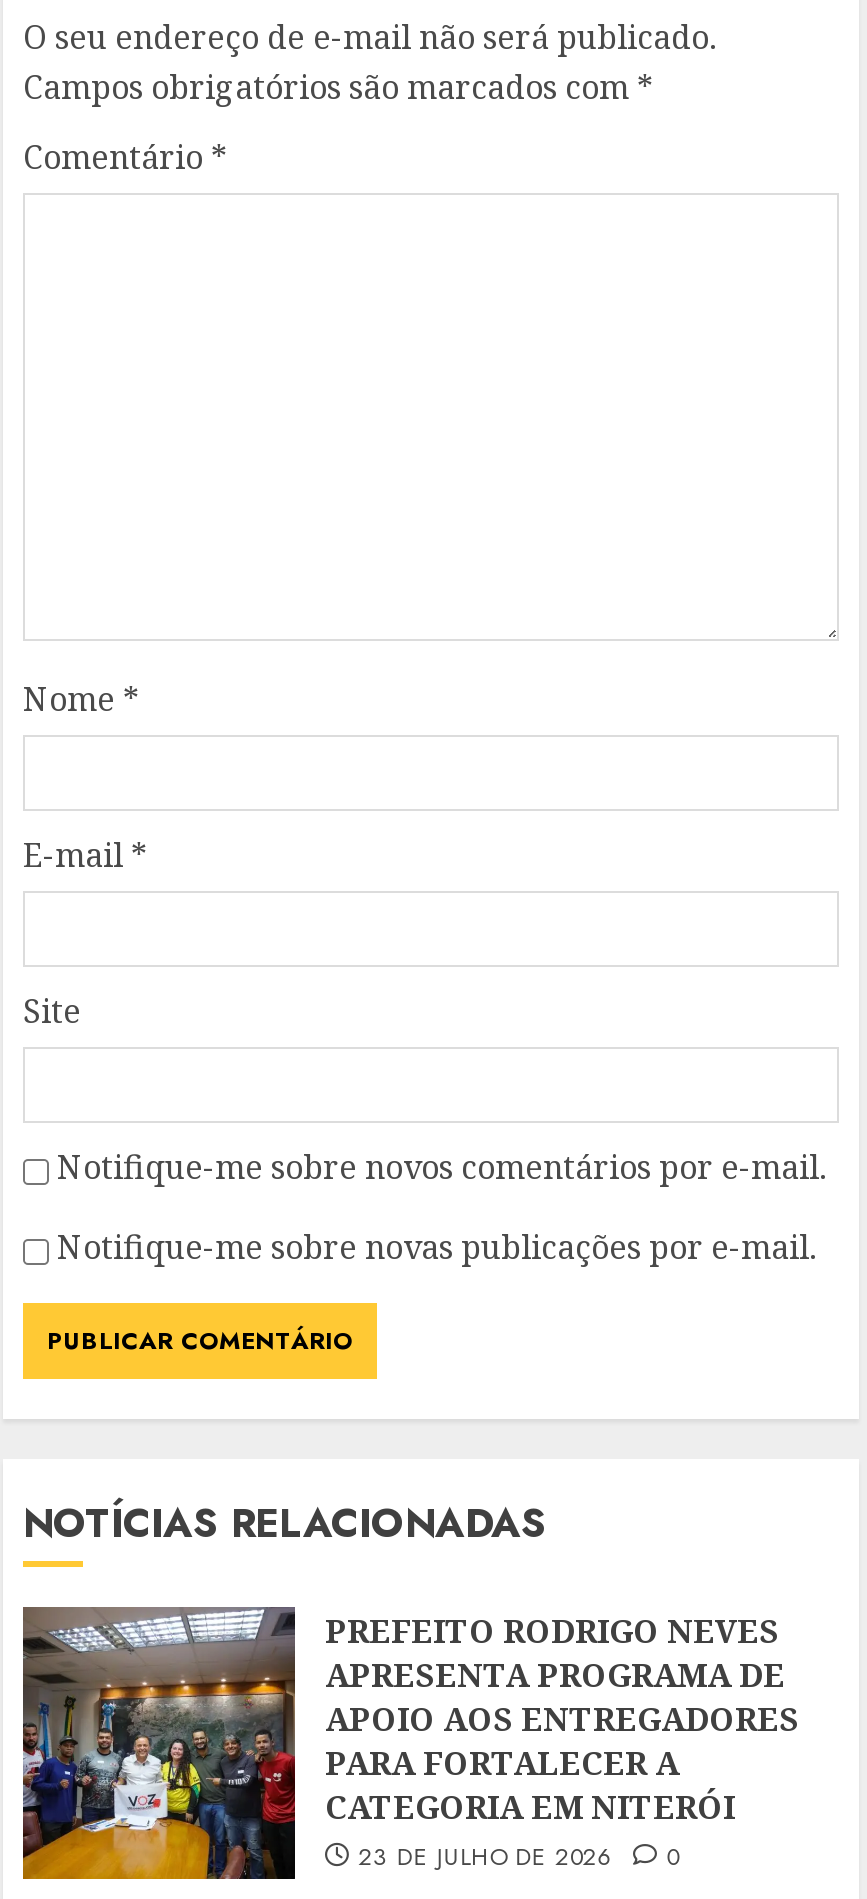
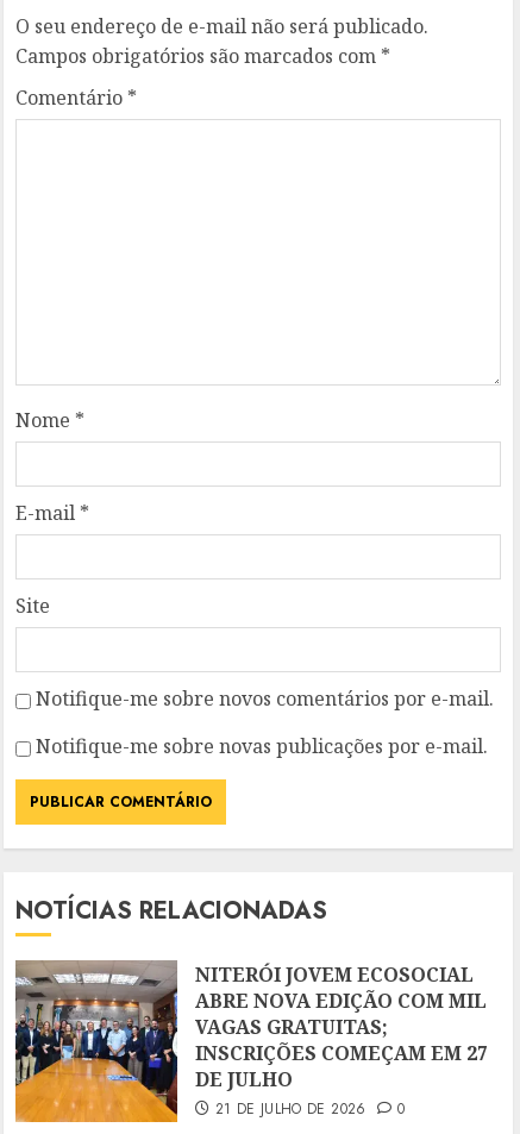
- [image]
- PREFEITO RODRIGO NEVES
- APRESENTA PROGRAMA DE
- APOIO AOS ENTREGADORES
- PARA FORTALECER A
- CATEGORIA EM NITERÓI
- 23 DE JULHO DE 2026
+ [image]
+ NITERÓI JOVEM ECOSOCIAL
+ ABRE NOVA EDIÇÃO COM MIL
+ VAGAS GRATUITAS;
+ INSCRIÇÕES COMEÇAM EM 27
+ DE JULHO
+ 21 DE JULHO DE 2026
